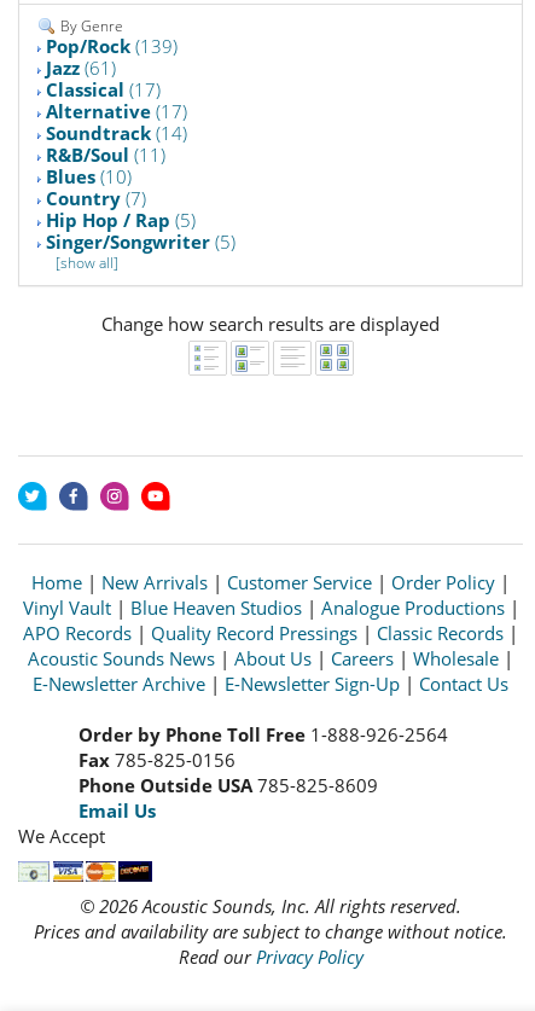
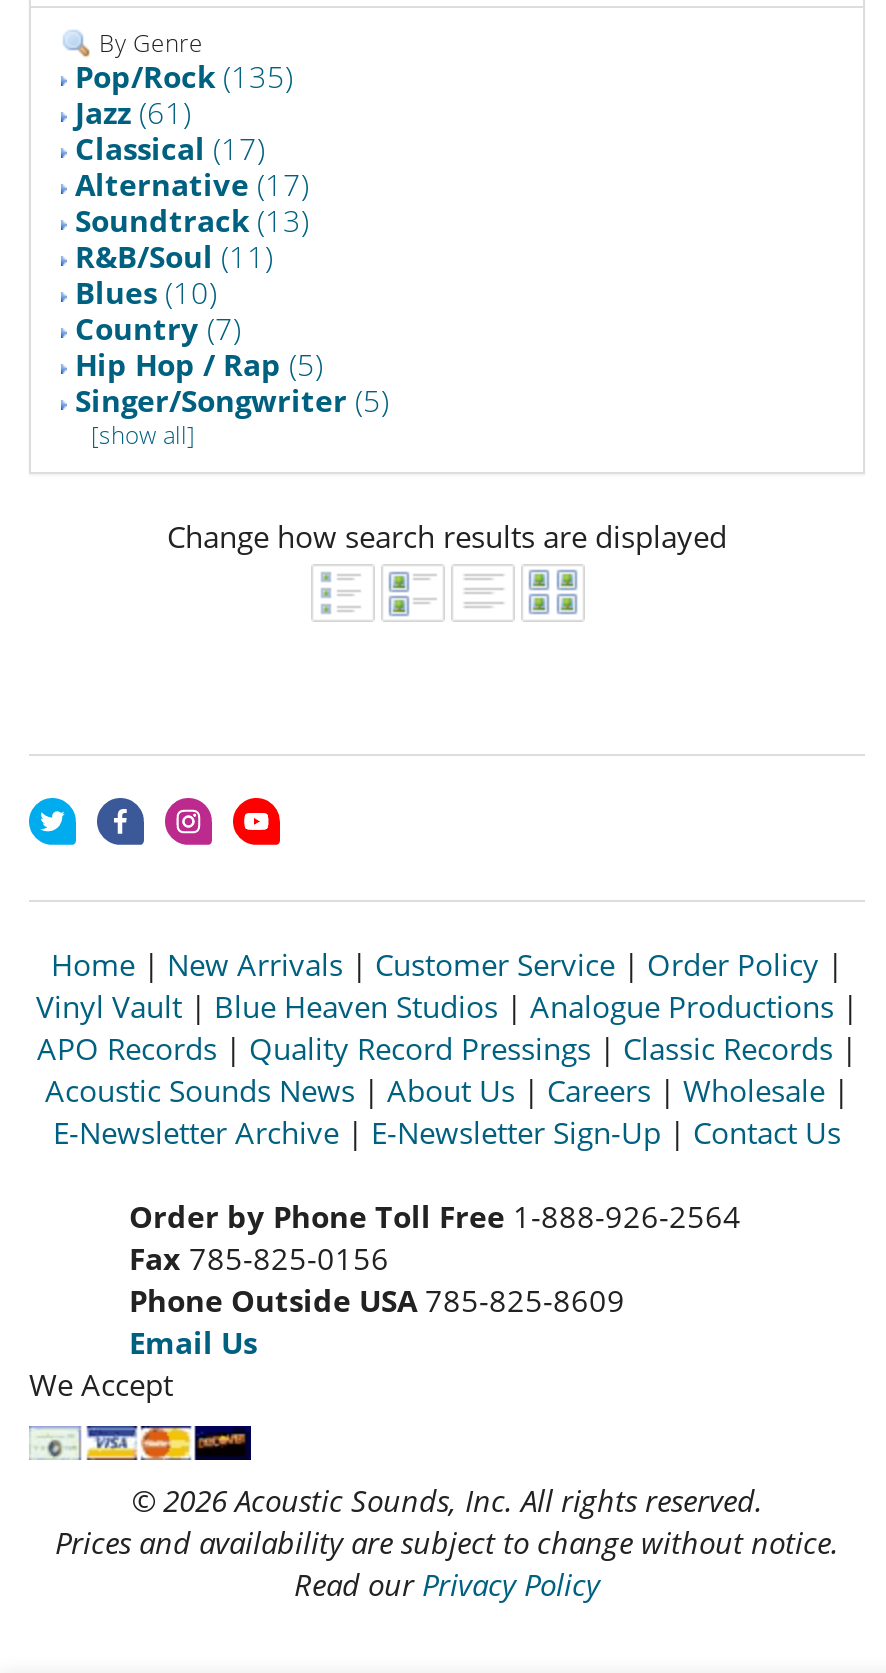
- Pop/Rock (139)
+ Pop/Rock (135)

- Soundtrack (14)
+ Soundtrack (13)
